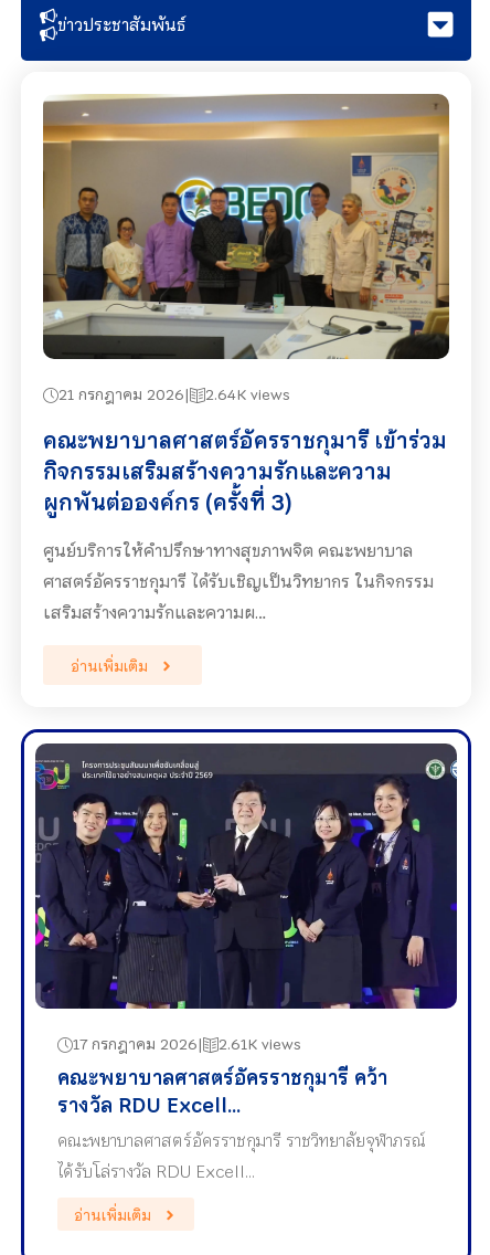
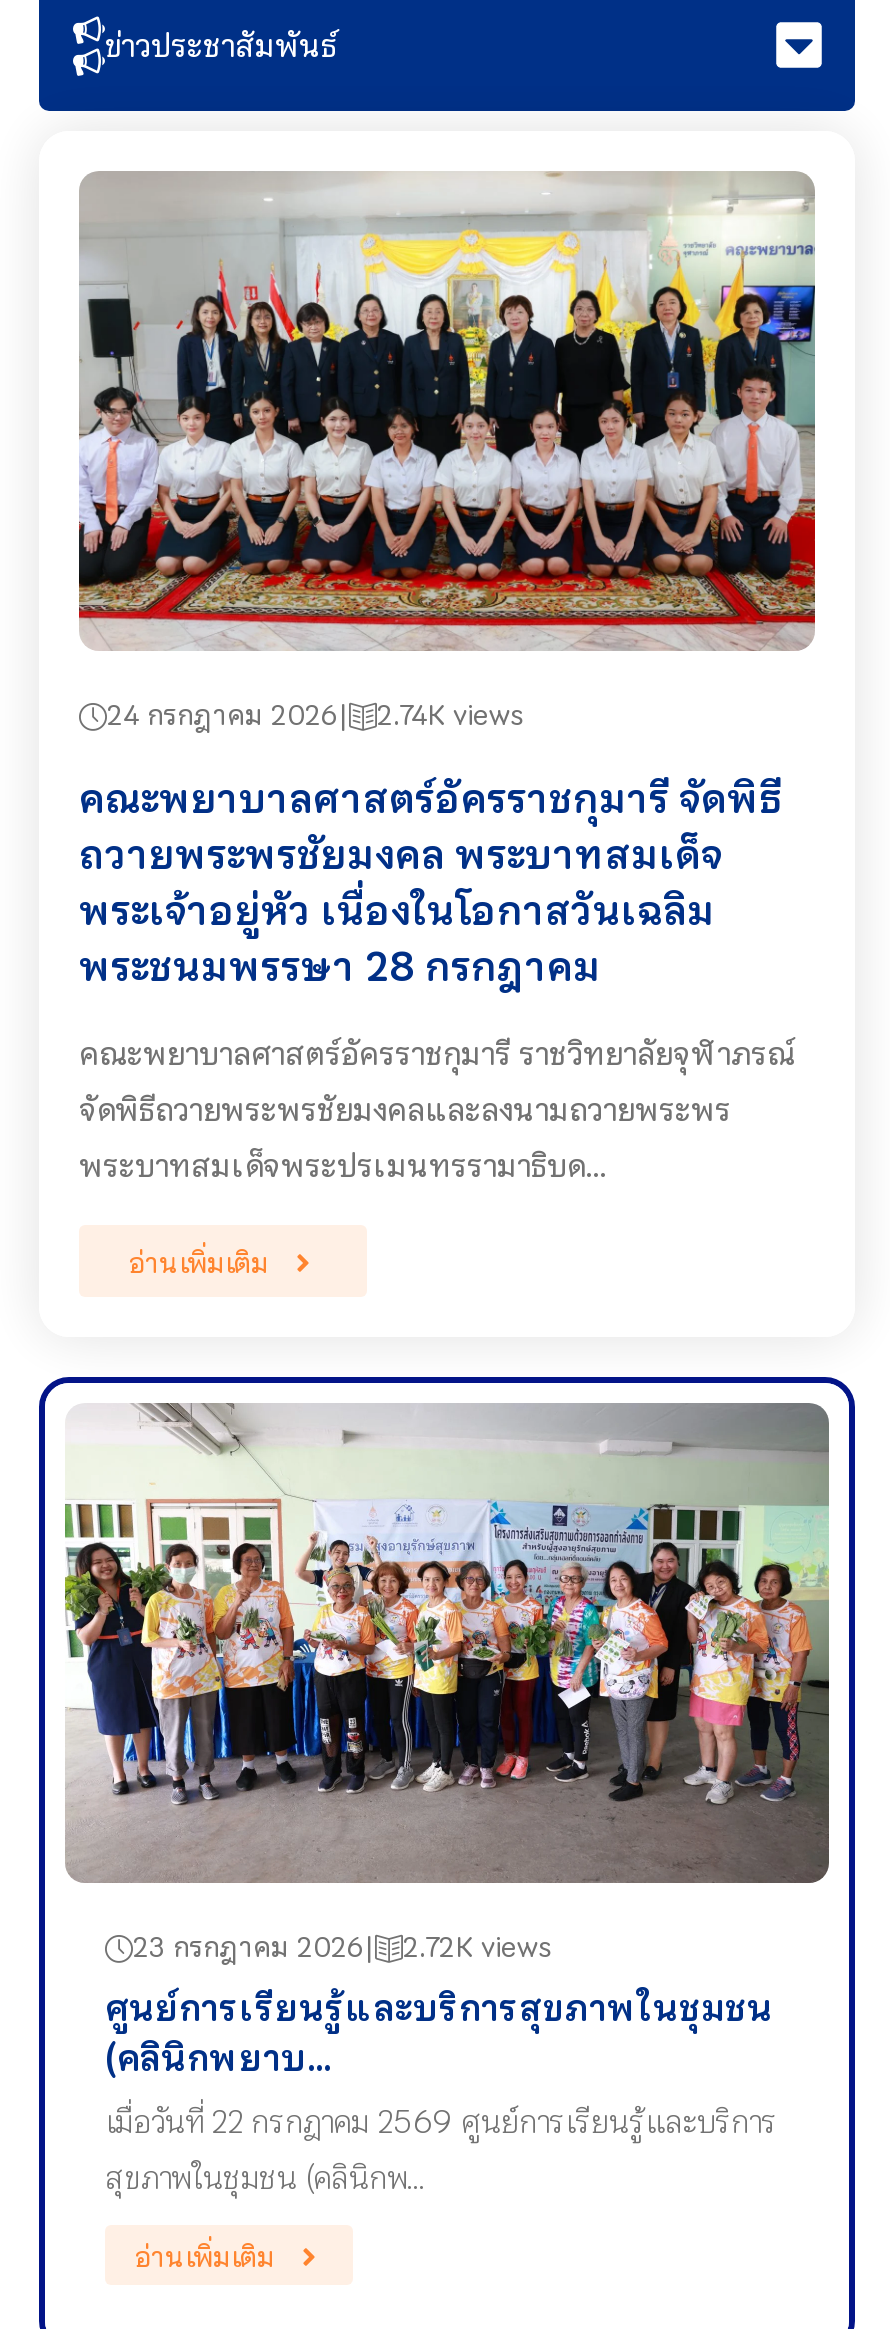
- [image]
- 21 กรกฎาคม 2026
- 2.64K views
+ [image]
+ 24 กรกฎาคม 2026
+ 2.74K views

- คณะพยาบาลศาสตร์อัครราชกุมารี เข้าร่วม
- กิจกรรมเสริมสร้างความรักและความ
- ผูกพันต่อองค์กร (ครั้งที่ 3)
- ศูนย์บริการให้คำปรึกษาทางสุขภาพจิต คณะพยาบาล
- ศาสตร์อัครราชกุมารี ได้รับเชิญเป็นวิทยากร ในกิจกรรม
- เสริมสร้างความรักและความผ…
+ คณะพยาบาลศาสตร์อัครราชกุมารี จัดพิธี
+ ถวายพระพรชัยมงคล พระบาทสมเด็จ
+ พระเจ้าอยู่หัว เนื่องในโอกาสวันเฉลิม
+ พระชนมพรรษา 28 กรกฎาคม
+ จัดพิธีถวายพระพรชัยมงคลและลงนามถวายพระพร
+ พระบาทสมเด็จพระปรเมนทรรามาธิบด…

- [image]
- 17 กรกฎาคม 2026
- 2.61K views
- คณะพยาบาลศาสตร์อัครราชกุมารี คว้า
- รางวัล RDU Excell...
- ได้รับโล่รางวัล RDU Excell…
+ [image]
+ 23 กรกฎาคม 2026
+ 2.72K views
+ ศูนย์การเรียนรู้และบริการสุขภาพในชุมชน
+ (คลินิกพยาบ...
+ เมื่อวันที่ 22 กรกฎาคม 2569 ศูนย์การเรียนรู้และบริการ
+ สุขภาพในชุมชน (คลินิกพ…

moved up: คณะพยาบาลศาสตร์อัครราชกุมารี ราชวิทยาลัยจุฬาภรณ์
